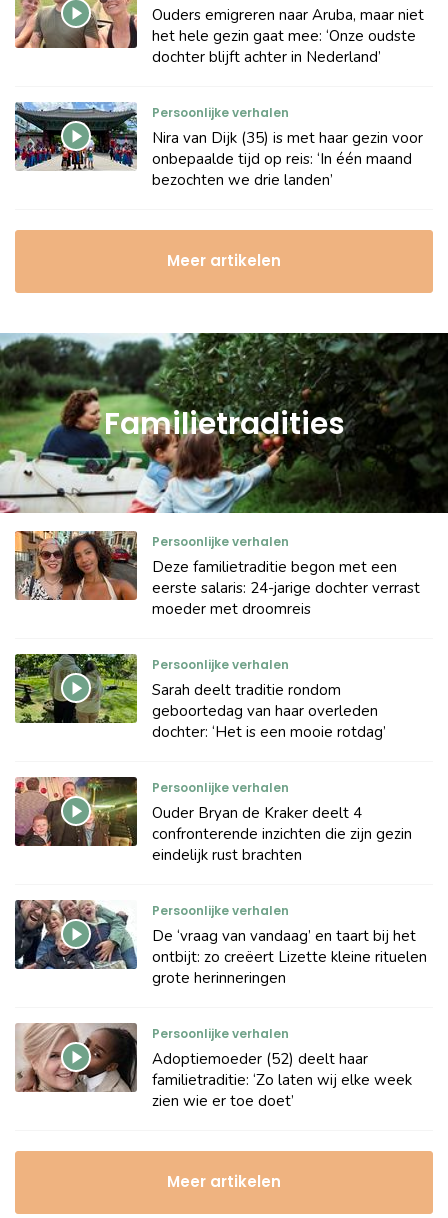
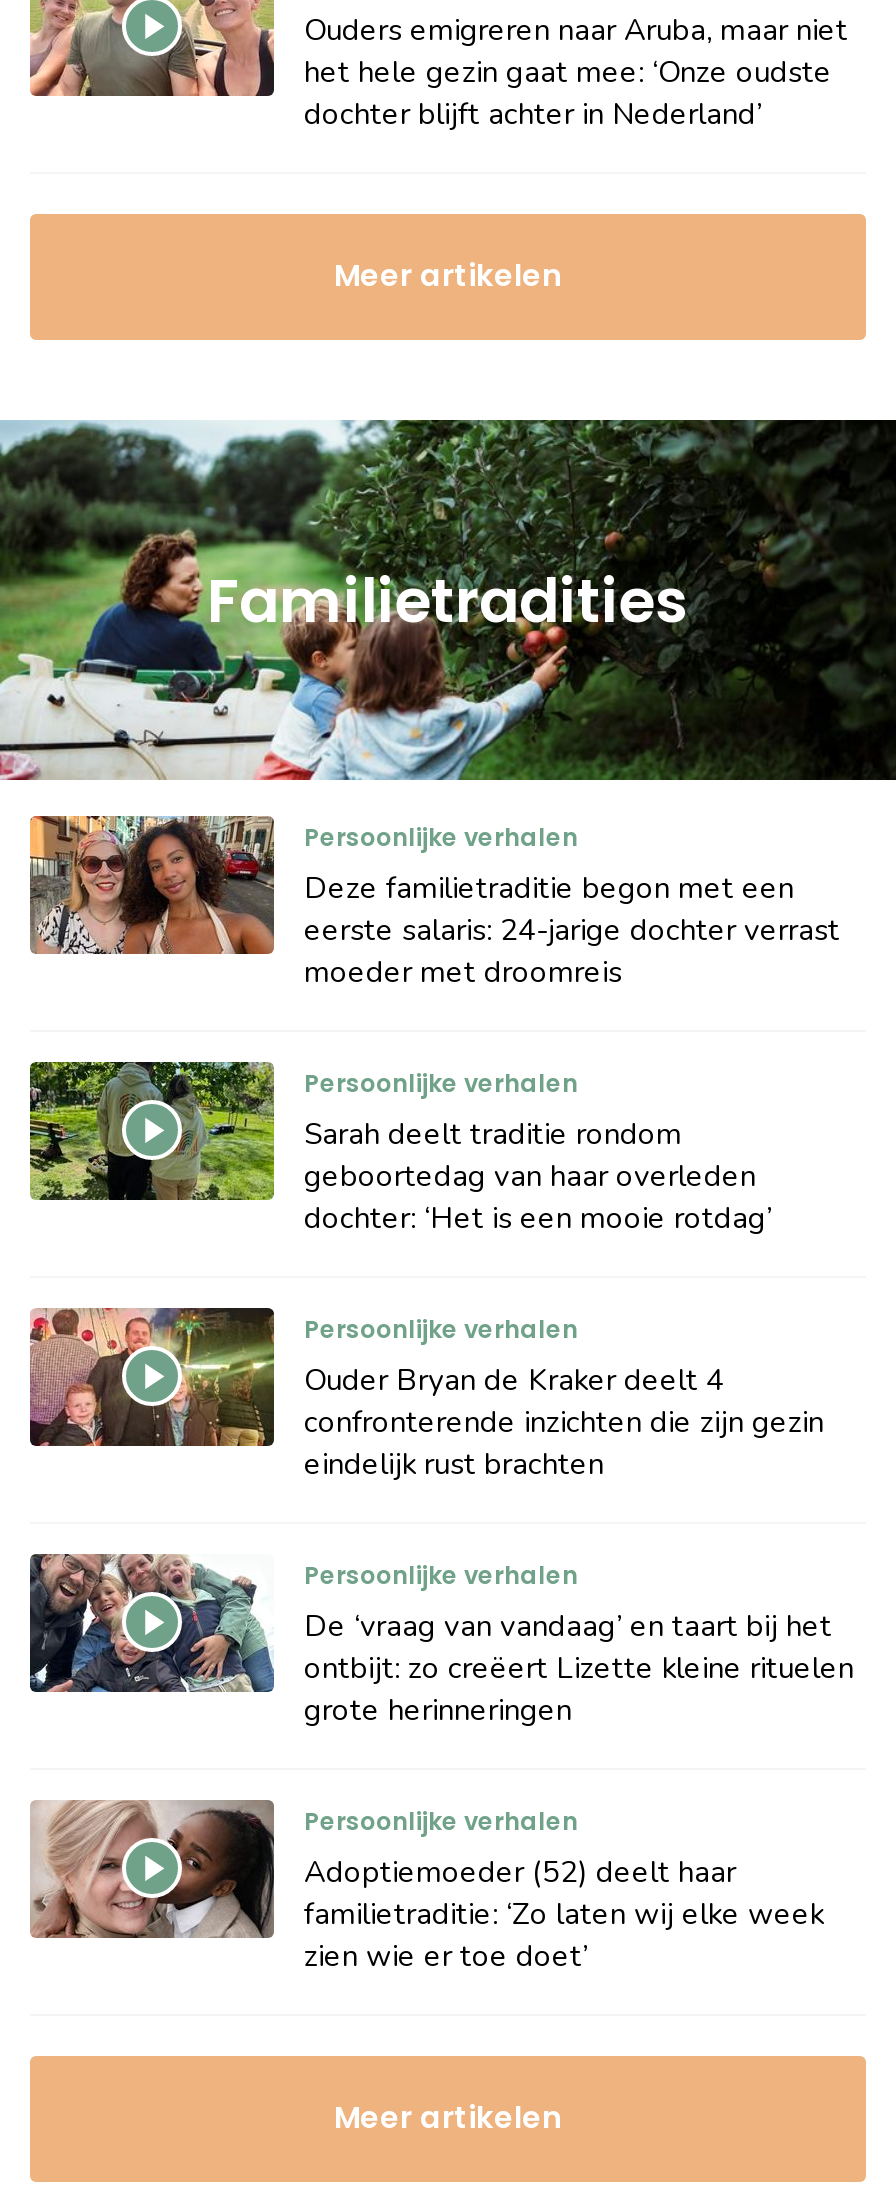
- [image]
- Persoonlijke verhalen
- Nira van Dijk (35) is met haar gezin voor
- onbepaalde tijd op reis: ‘In één maand
- bezochten we drie landen’
